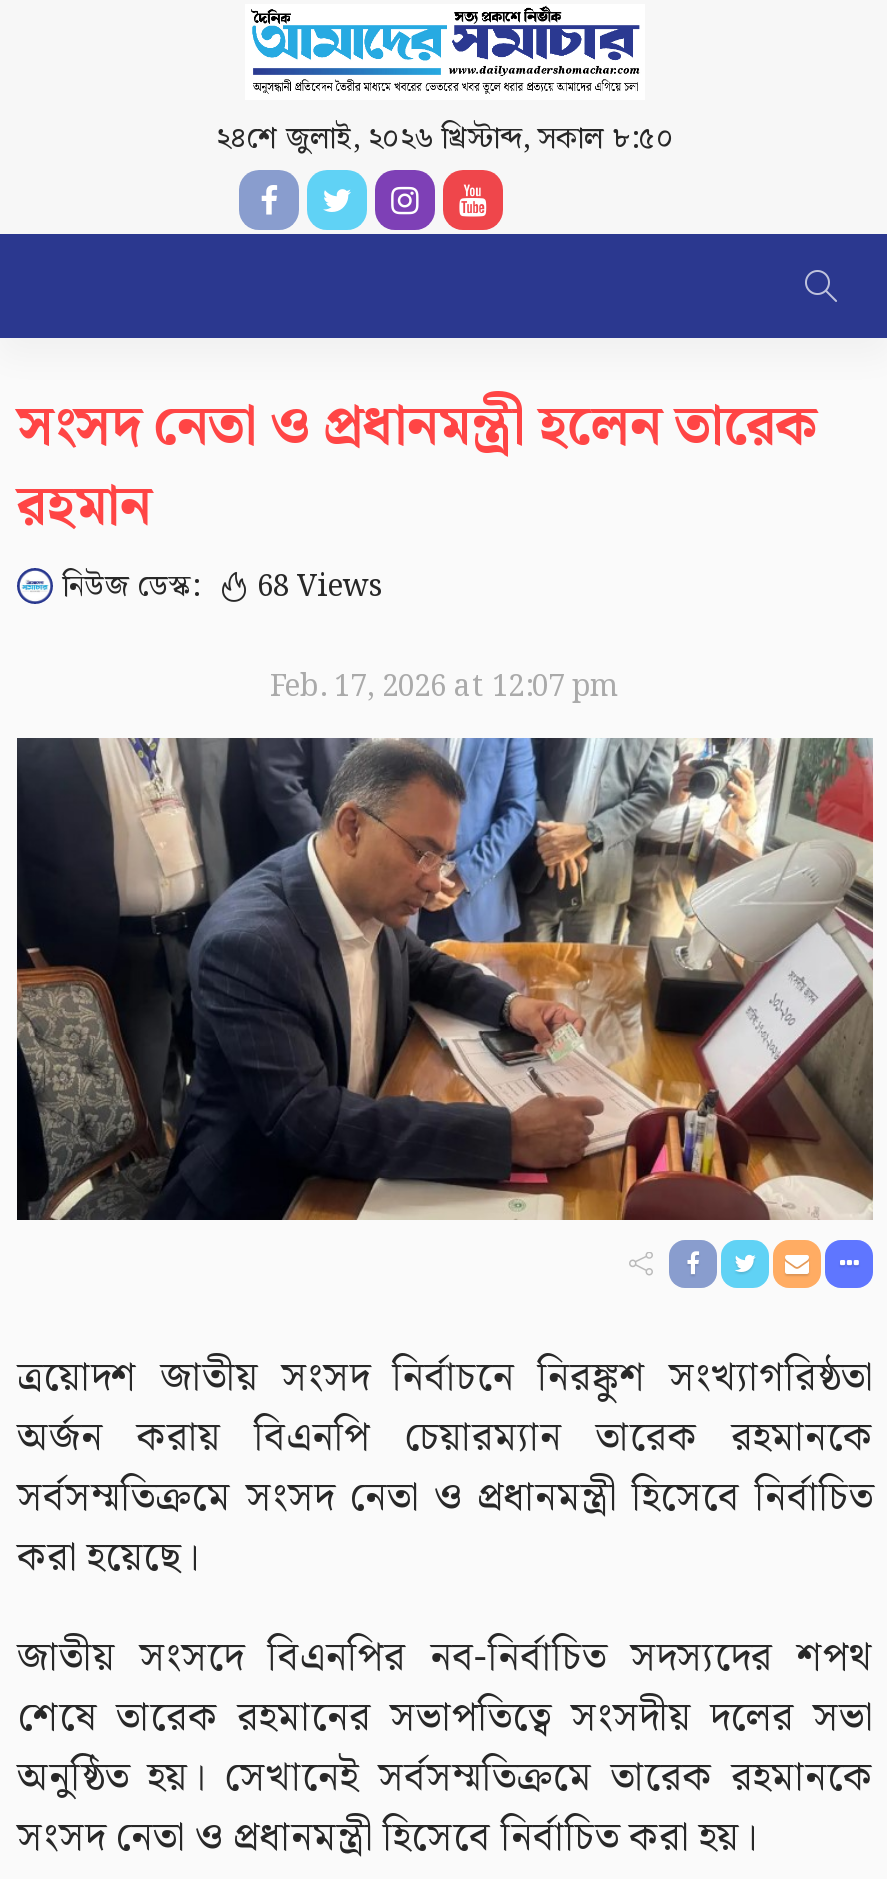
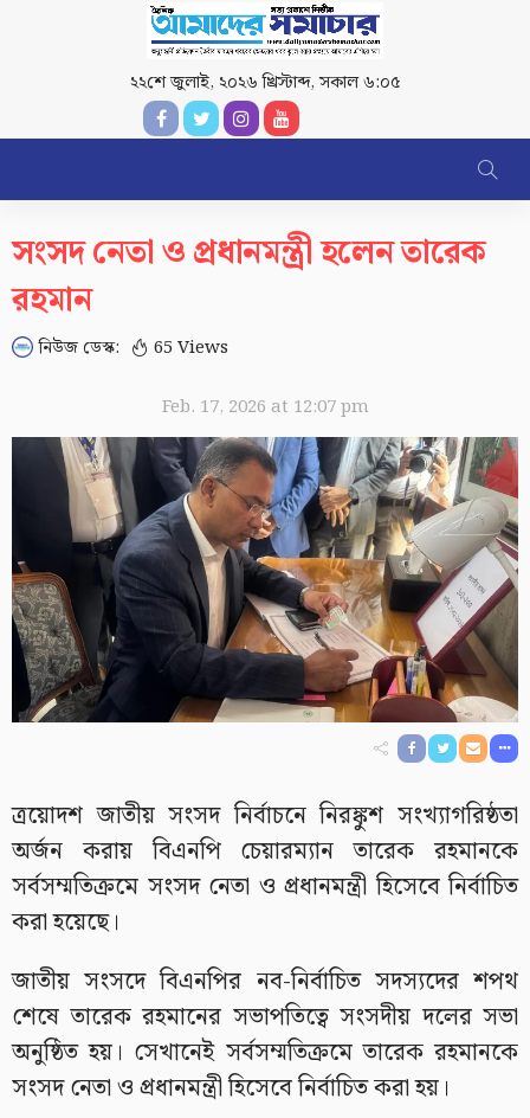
- ২৪শে জুলাই, ২০২৬ খ্রিস্টাব্দ,সকাল ৮:৫০
+ ২২শে জুলাই, ২০২৬ খ্রিস্টাব্দ,সকাল ৬:০৫

- নিউজ ডেস্ক: 68 Views
+ নিউজ ডেস্ক: 65 Views
